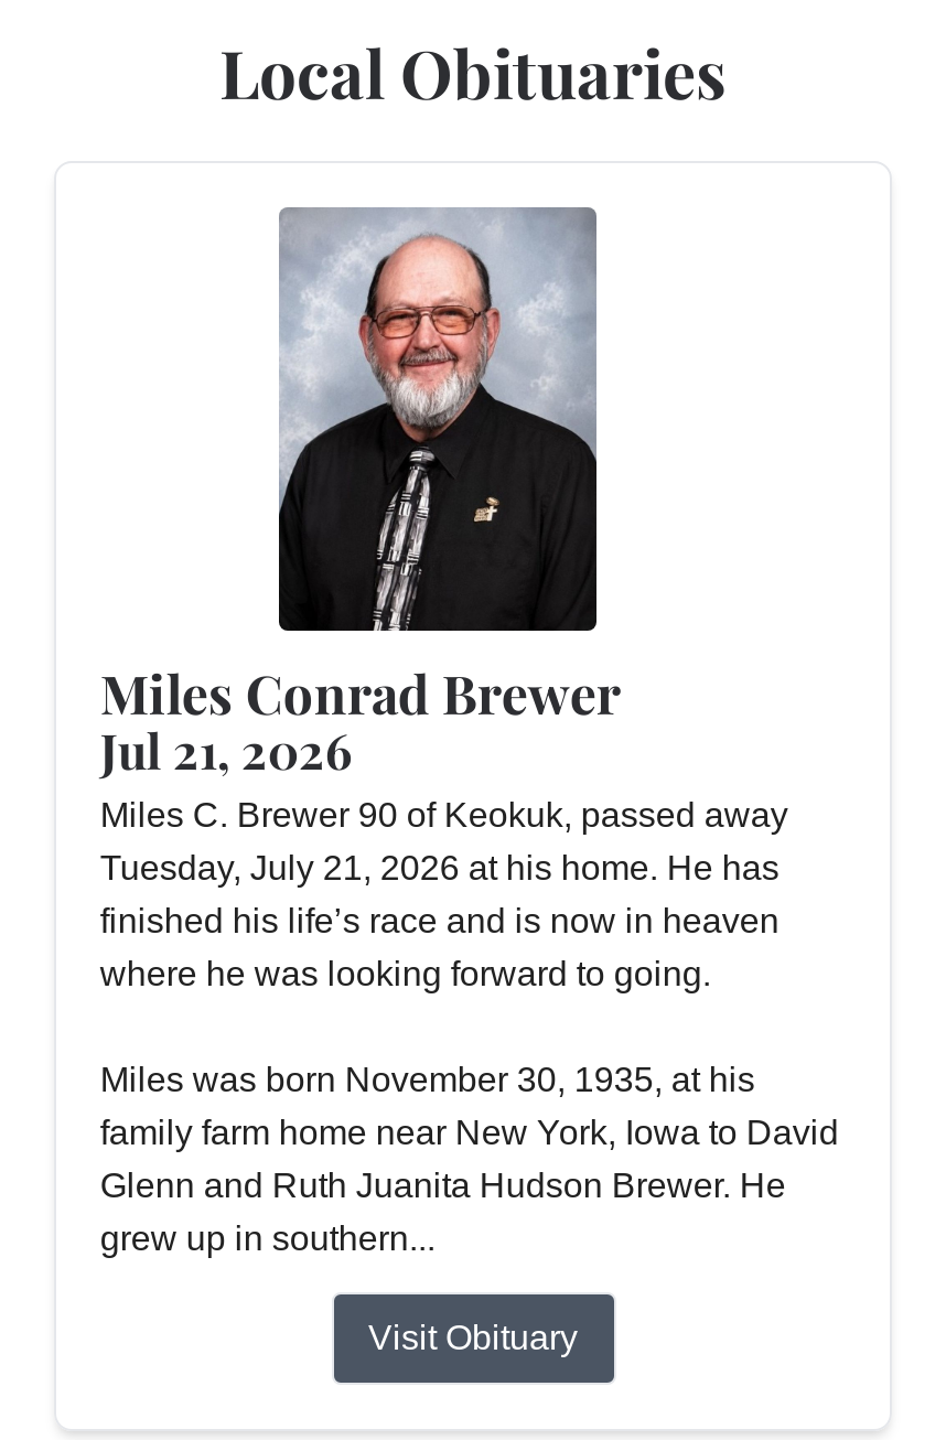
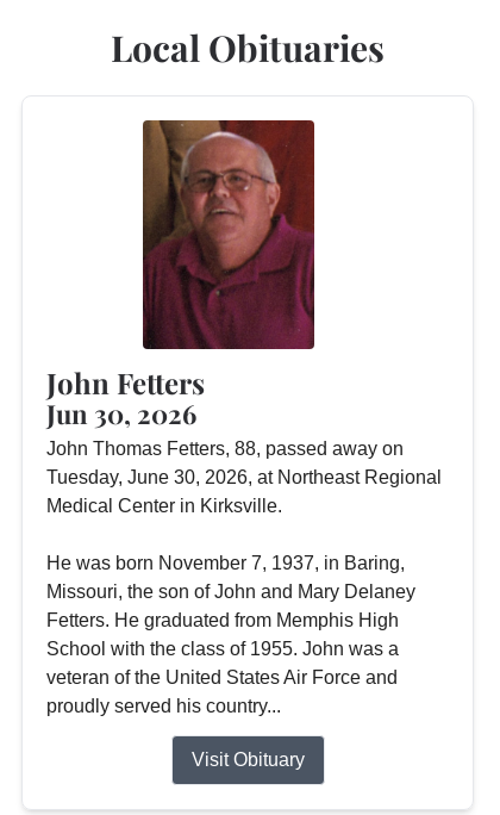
- [image]
- Miles Conrad Brewer
- Jul 21, 2026
- Miles C. Brewer 90 of Keokuk, passed away
- Tuesday, July 21, 2026 at his home. He has
- finished his life’s race and is now in heaven
- where he was looking forward to going.
+ [image]
+ John Fetters
+ Jun 30, 2026
+ John Thomas Fetters, 88, passed away on
+ Tuesday, June 30, 2026, at Northeast Regional
+ Medical Center in Kirksville.

- Miles was born November 30, 1935, at his
- family farm home near New York, Iowa to David
- Glenn and Ruth Juanita Hudson Brewer. He
- grew up in southern...
+ He was born November 7, 1937, in Baring,
+ Missouri, the son of John and Mary Delaney
+ Fetters. He graduated from Memphis High
+ School with the class of 1955. John was a
+ veteran of the United States Air Force and
+ proudly served his country...
